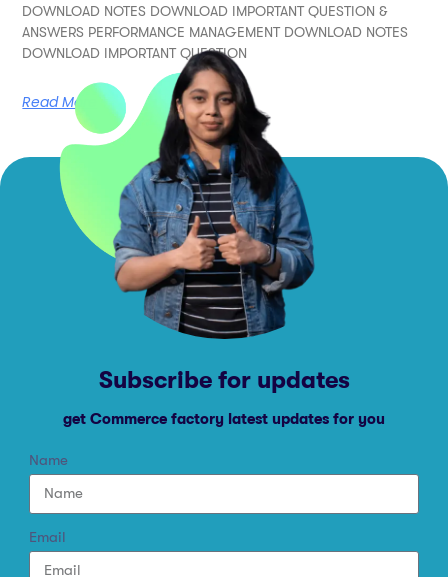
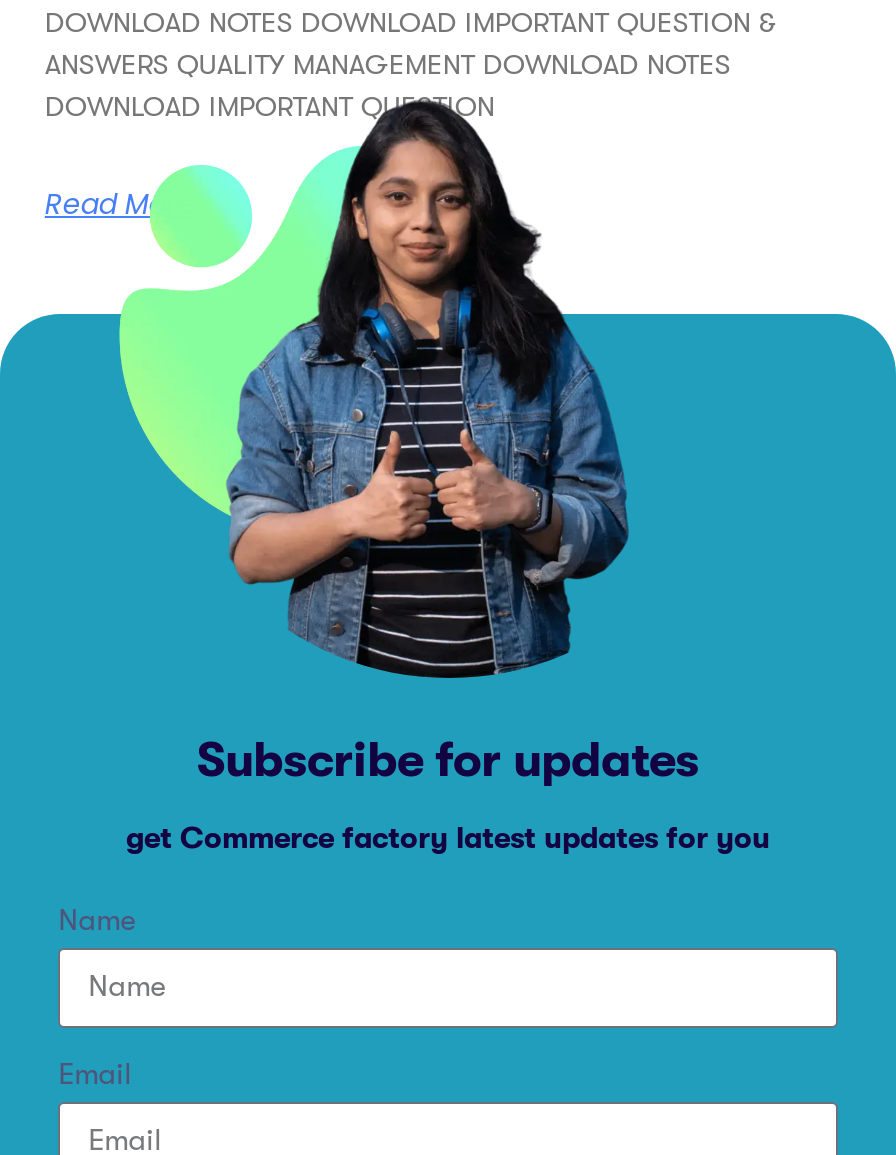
- ANSWERS PERFORMANCE MANAGEMENT DOWNLOAD NOTES
+ ANSWERS QUALITY MANAGEMENT DOWNLOAD NOTES
